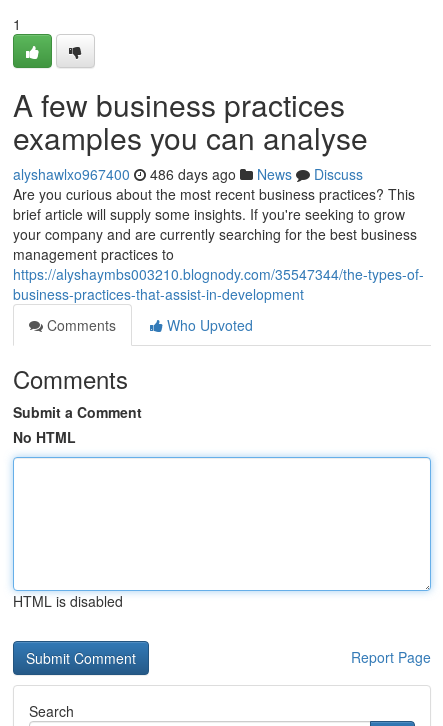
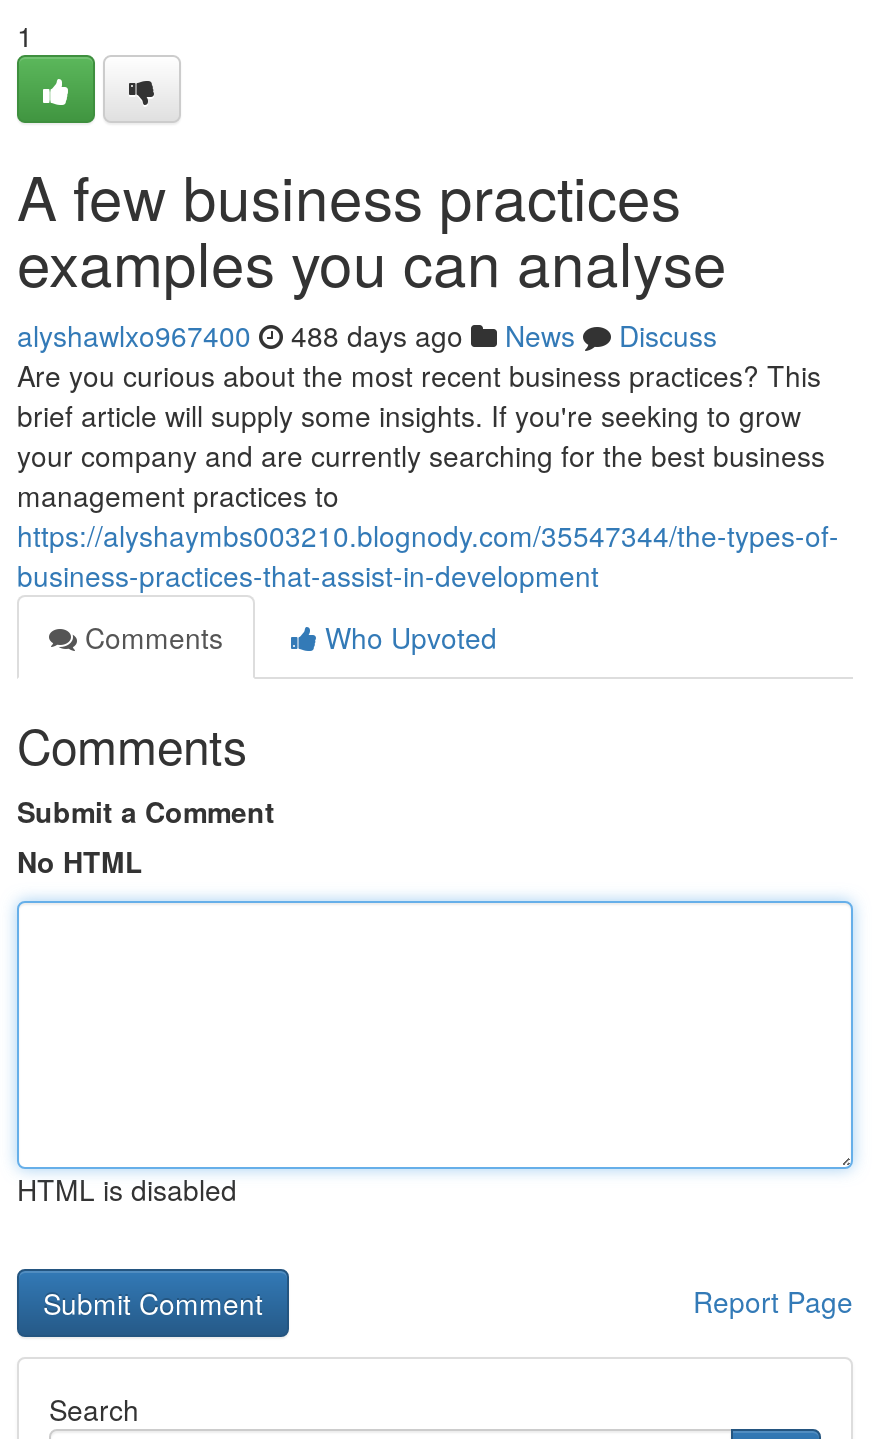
- alyshawlxo967400 486 days ago News Discuss
+ alyshawlxo967400 488 days ago News Discuss
